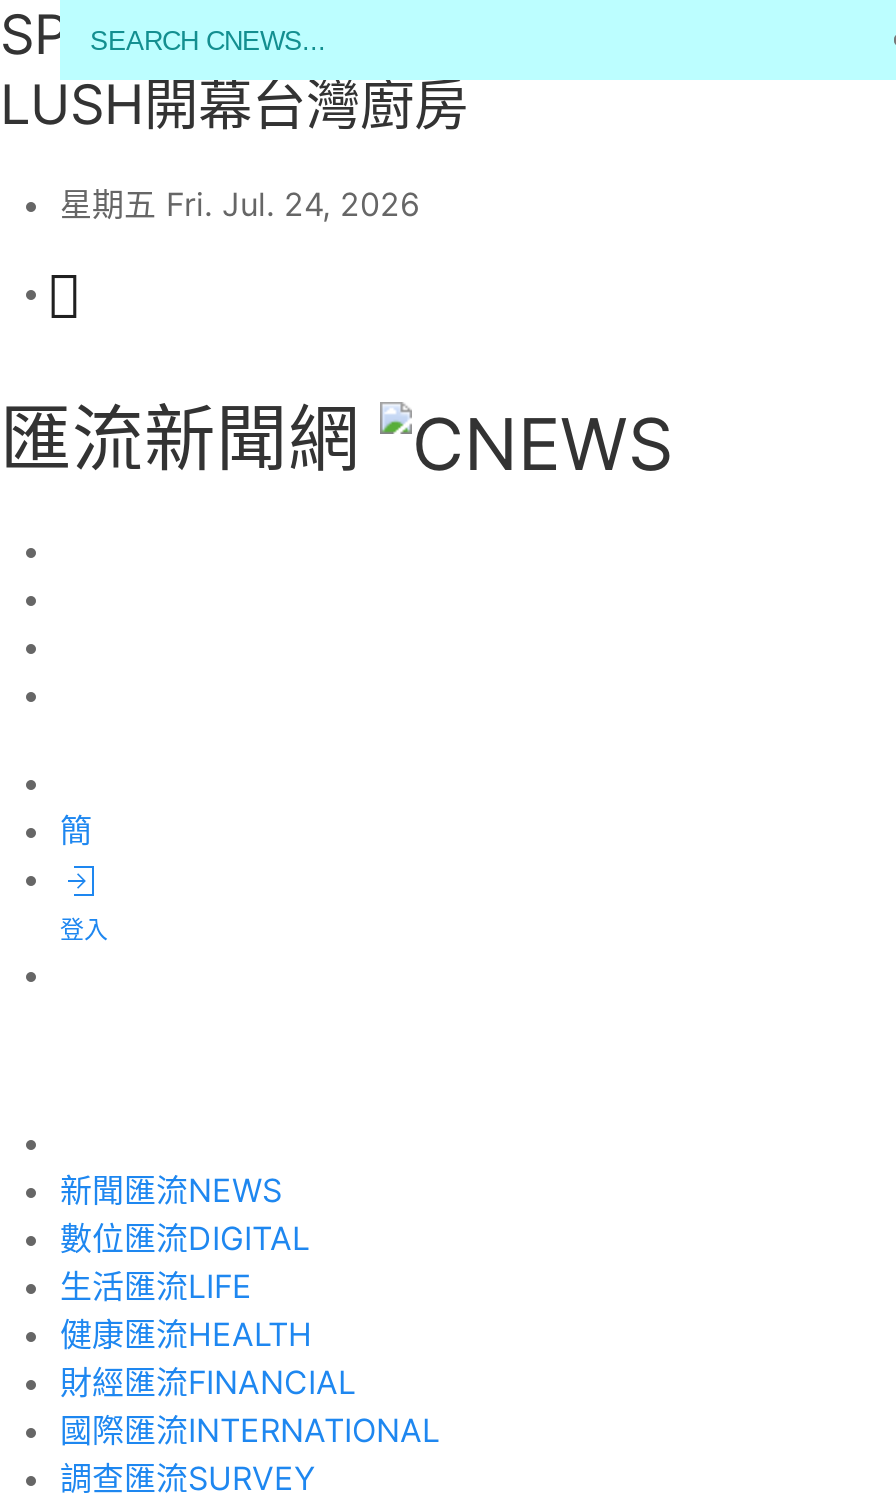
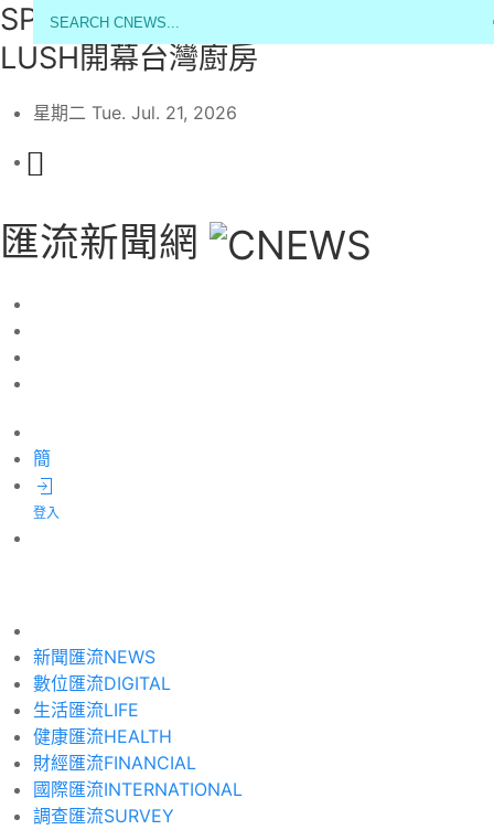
- 星期五 Fri. Jul. 24, 2026
+ 星期二 Tue. Jul. 21, 2026
